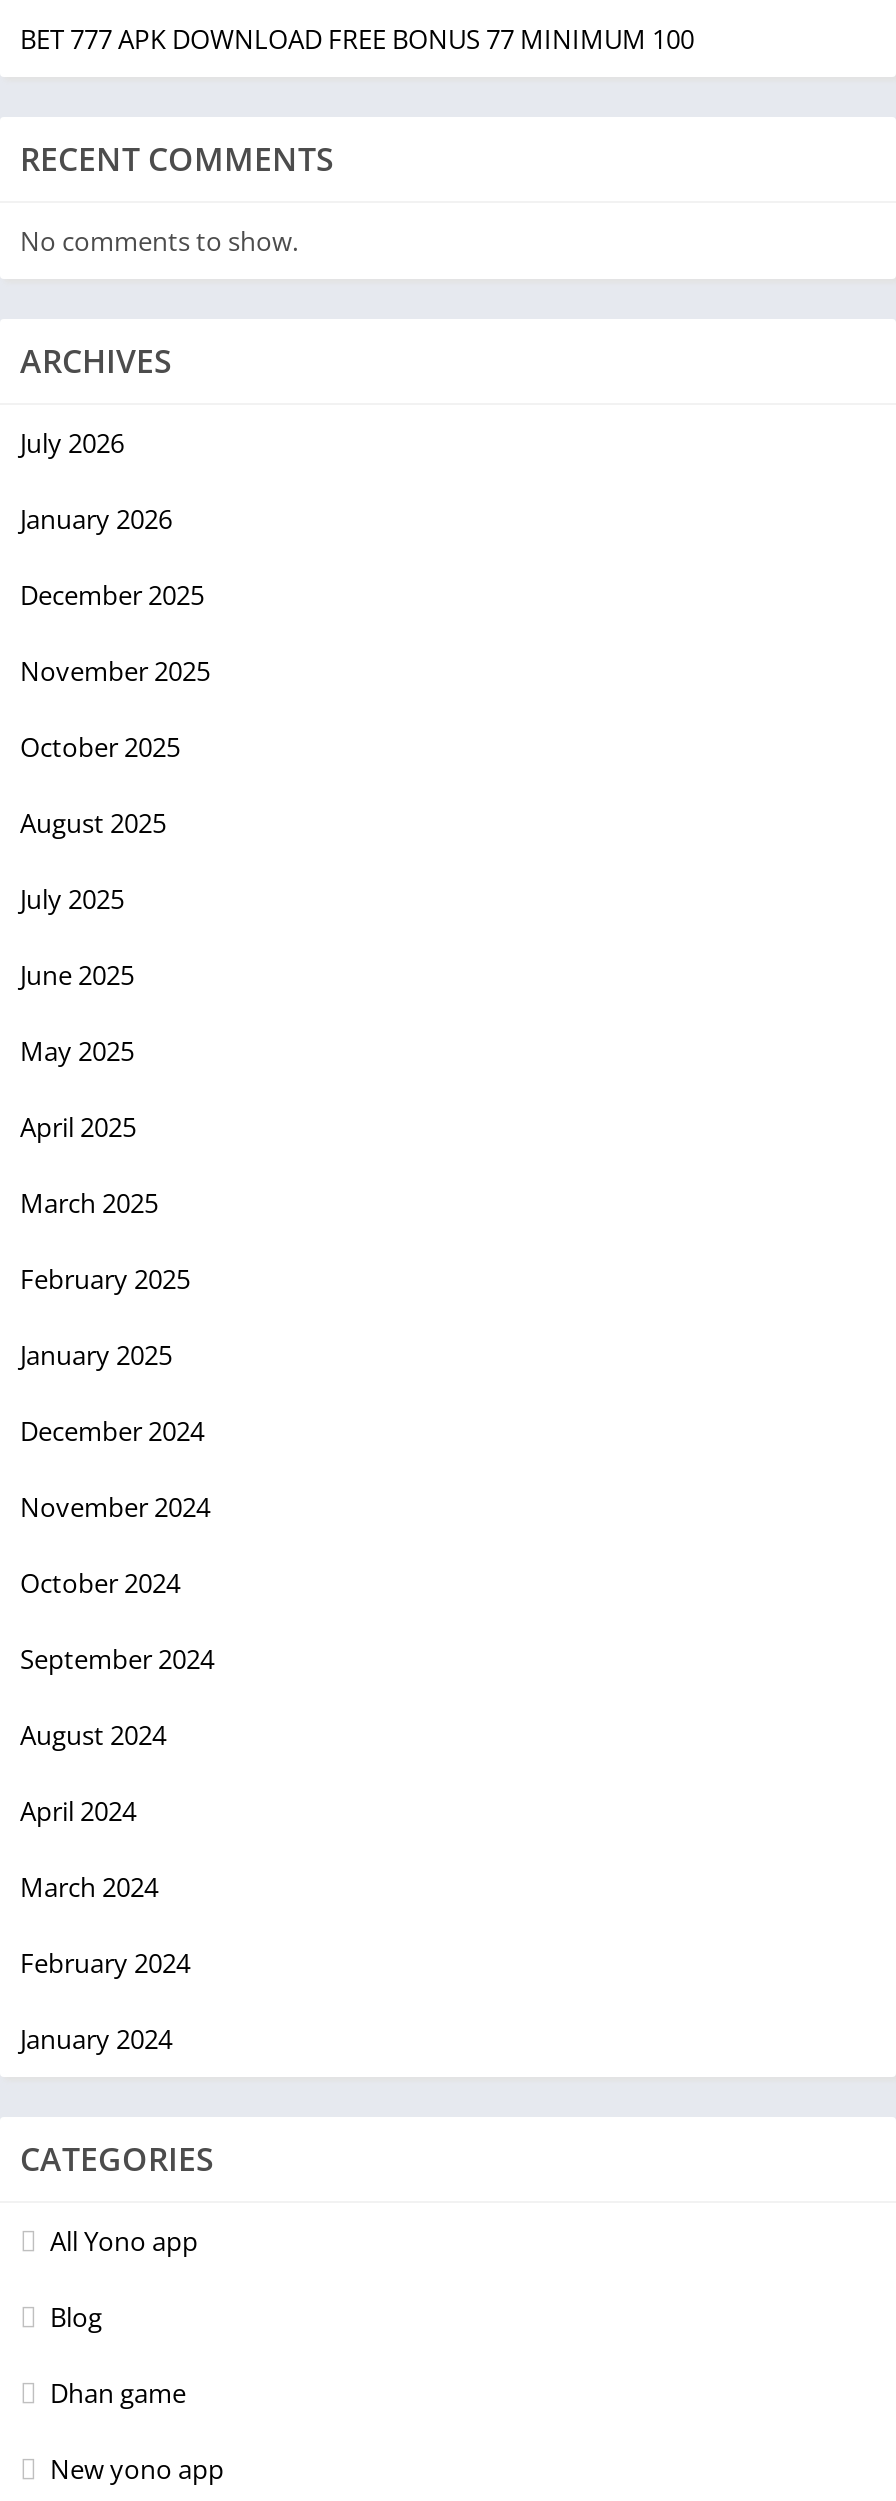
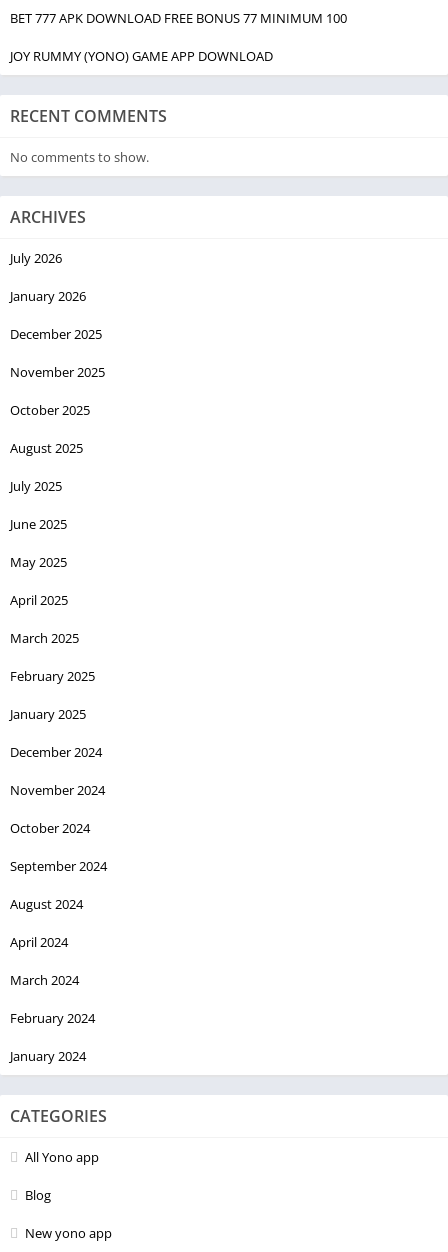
+ JOY RUMMY (YONO) GAME APP DOWNLOAD

moved down: RECENT COMMENTS | No comments to show. | ARCHIVES | ... | All Yono app | Blog

- Dhan game
